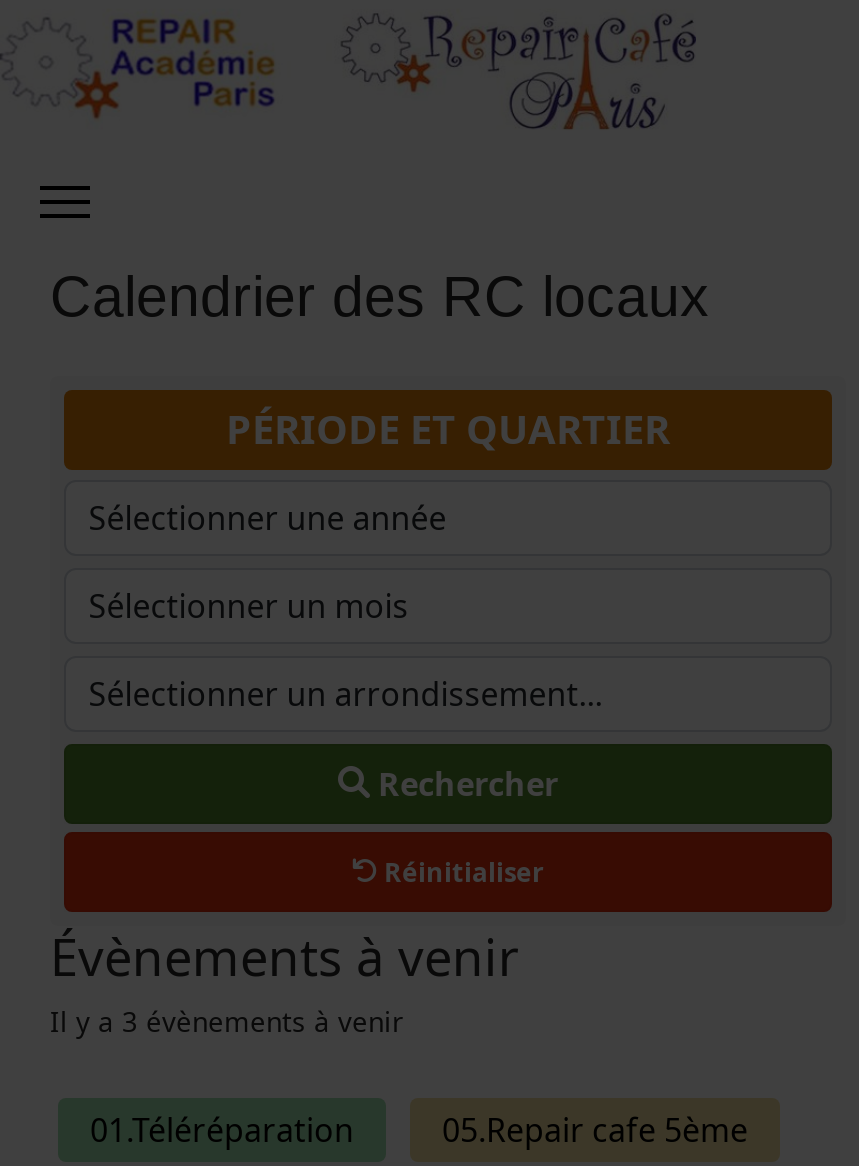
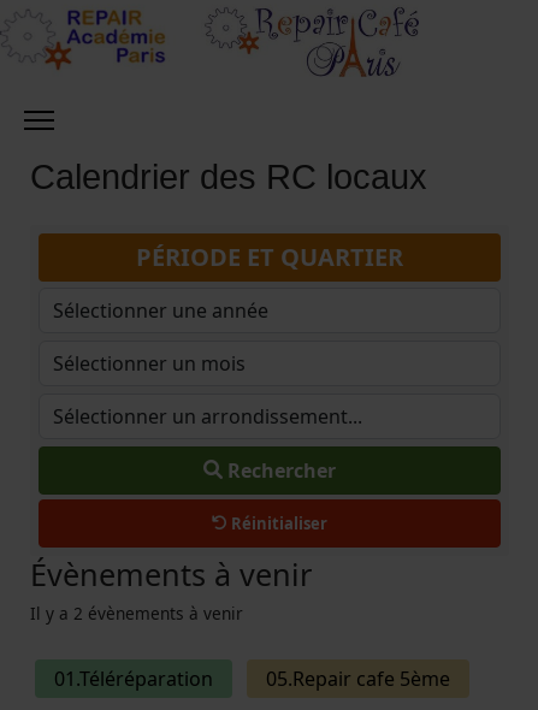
- Il y a 3 évènements à venir
+ Il y a 2 évènements à venir
